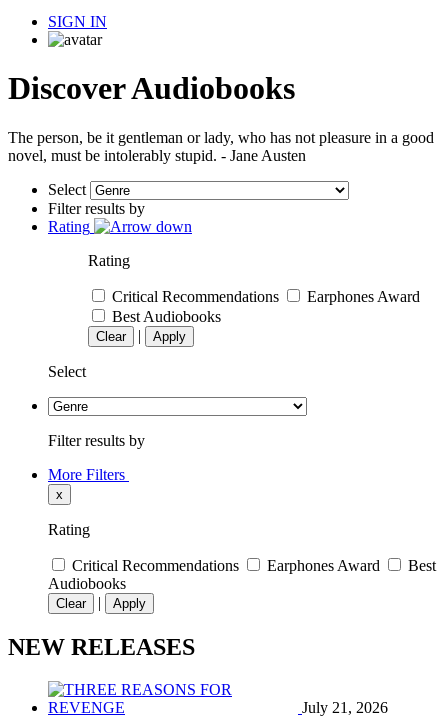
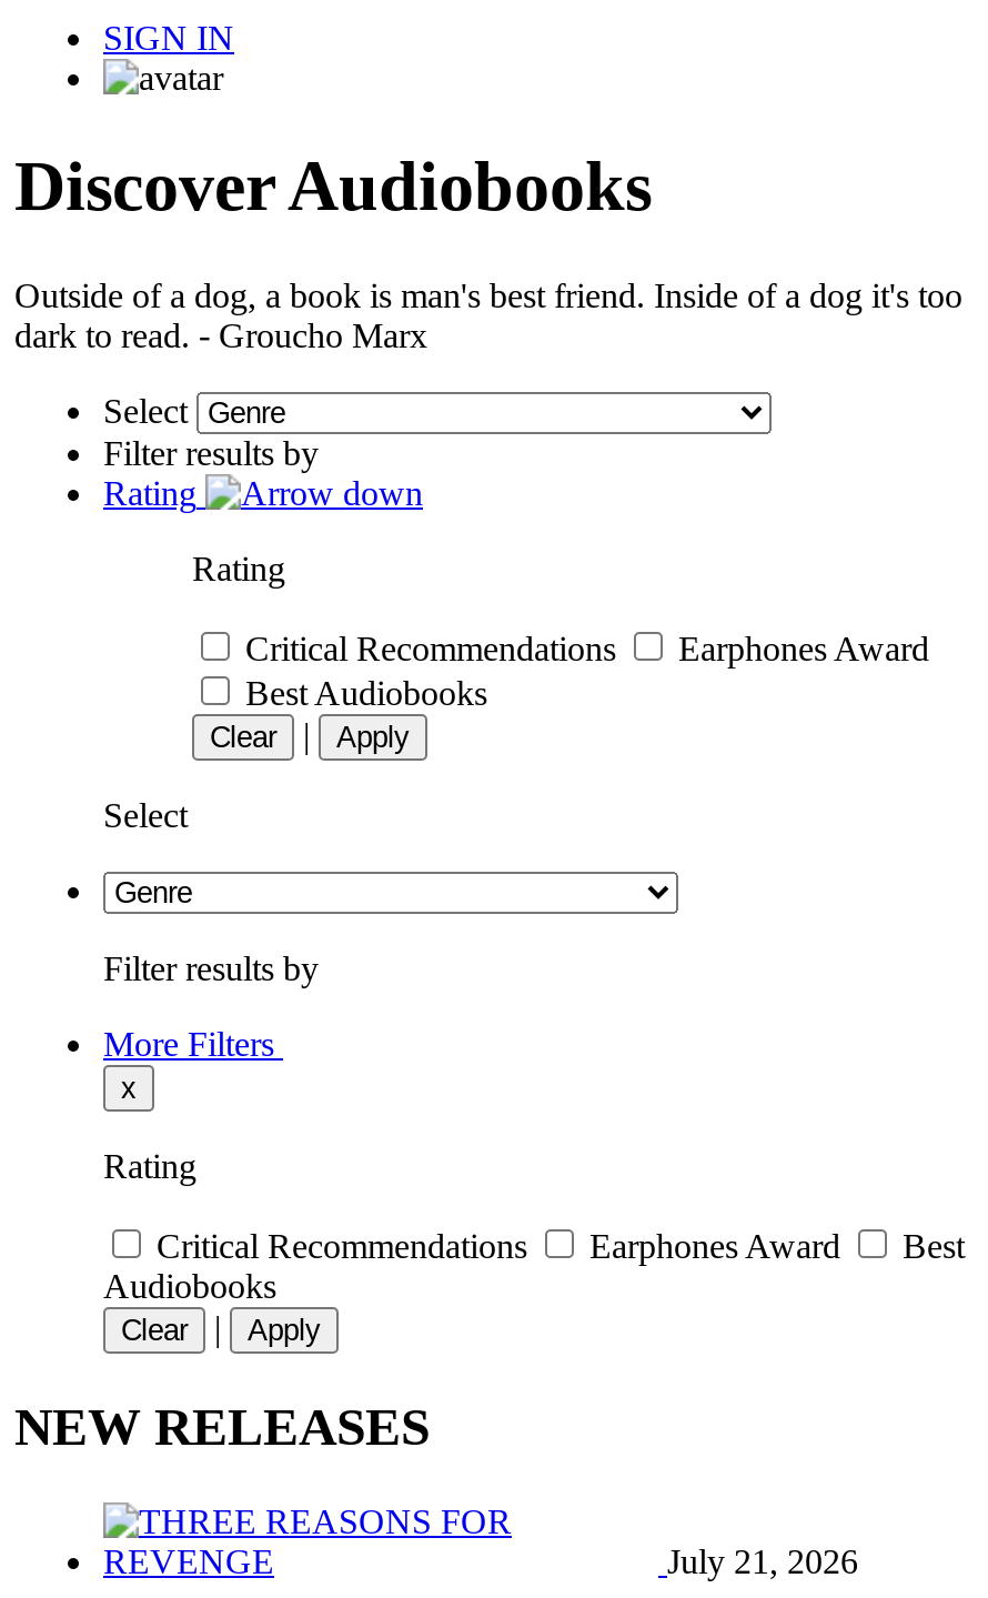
- The person, be it gentleman or lady, who has not pleasure in a good
- novel, must be intolerably stupid. - Jane Austen
+ Outside of a dog, a book is man's best friend. Inside of a dog it's too
+ dark to read. - Groucho Marx
